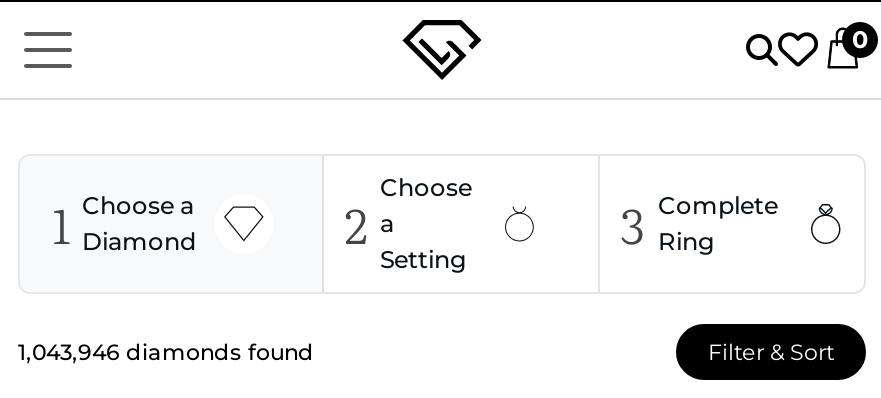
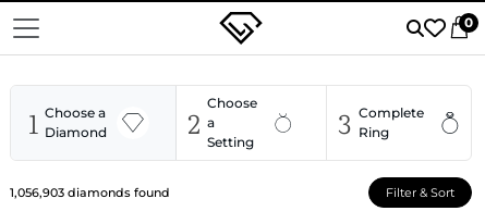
- 1,043,946 diamonds found
+ 1,056,903 diamonds found
